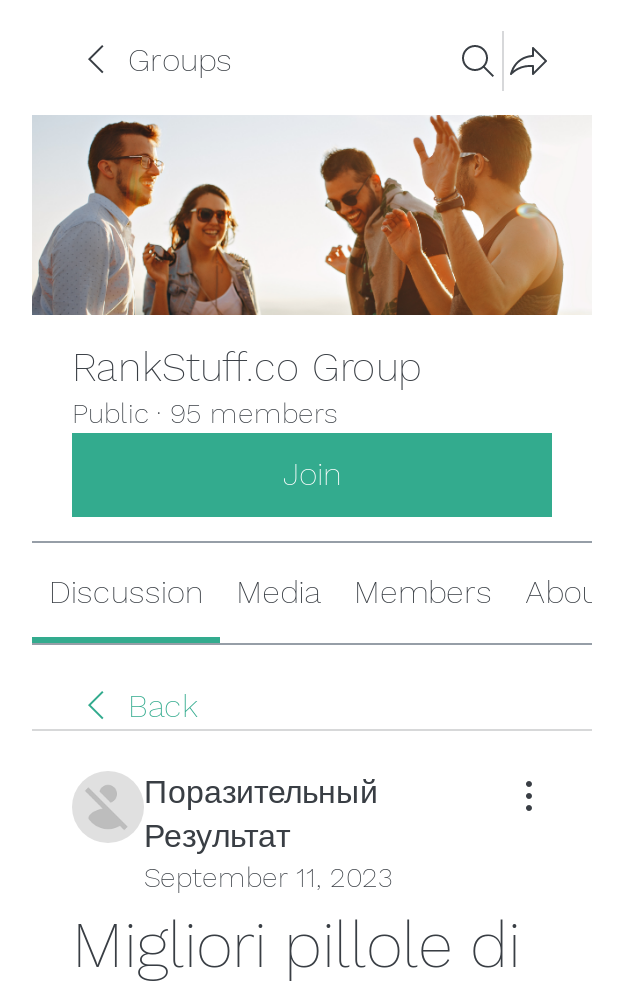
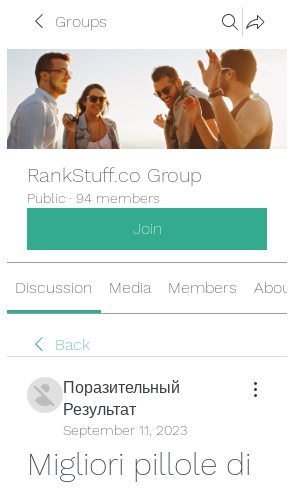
- Public · 95 members
+ Public · 94 members
